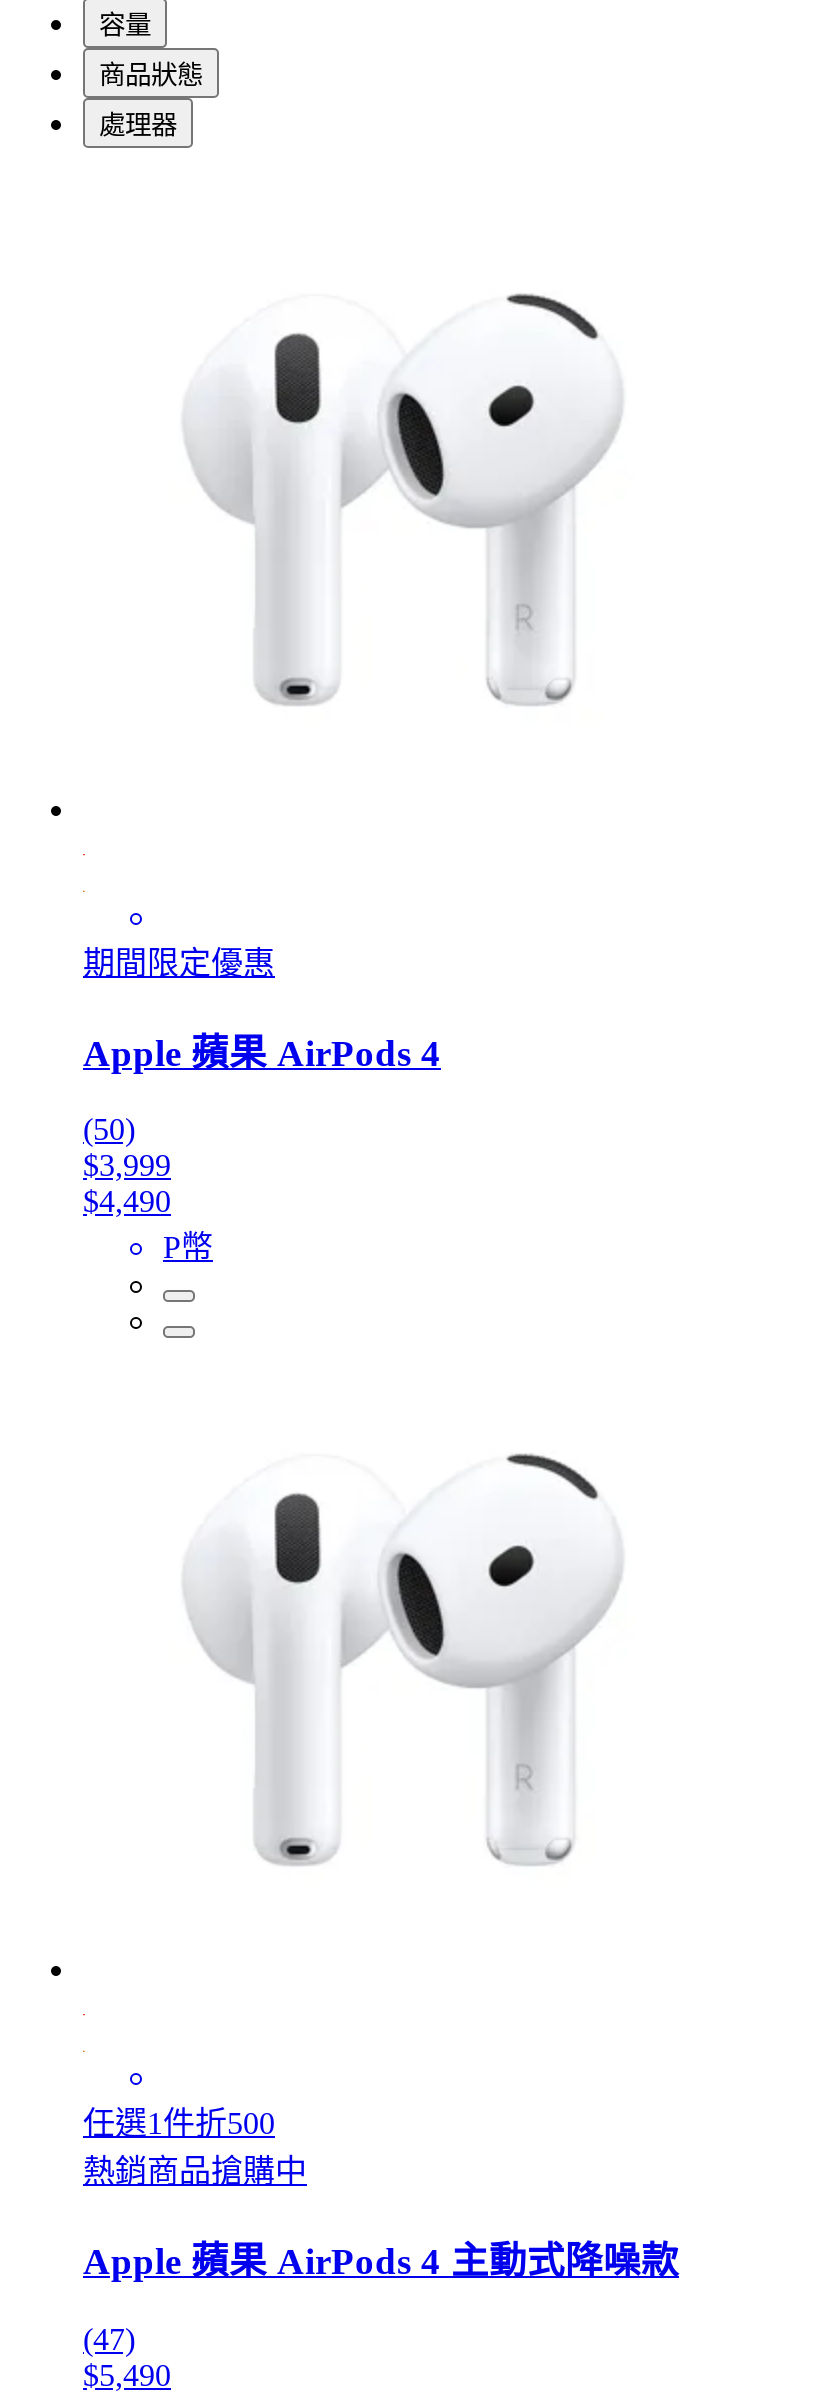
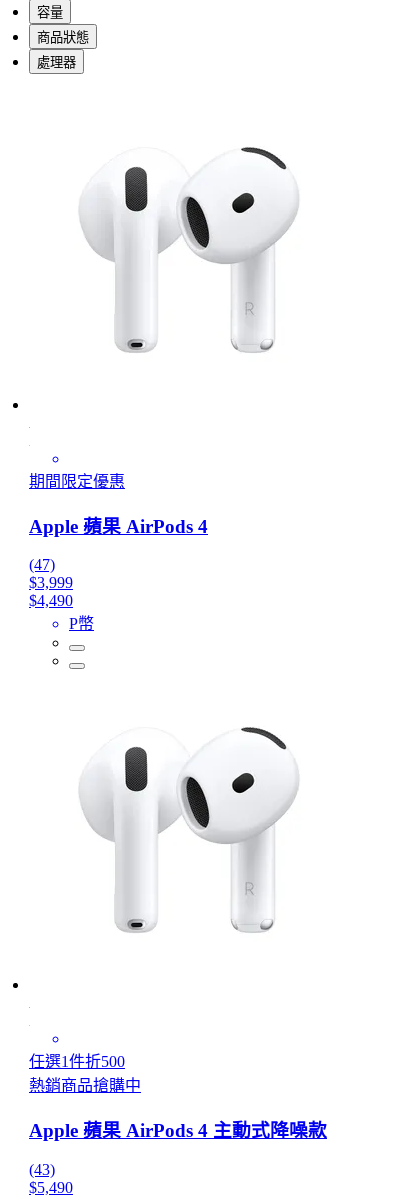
- (50)
+ (47)

- (47)
+ (43)
